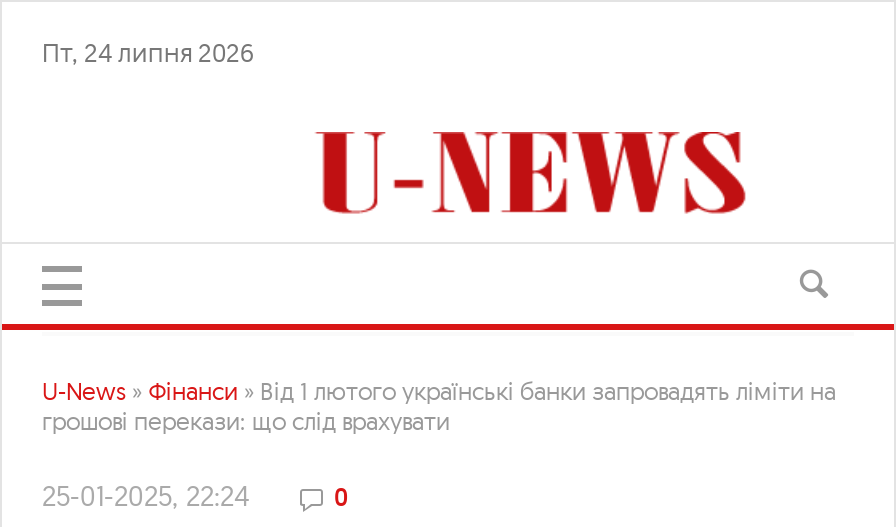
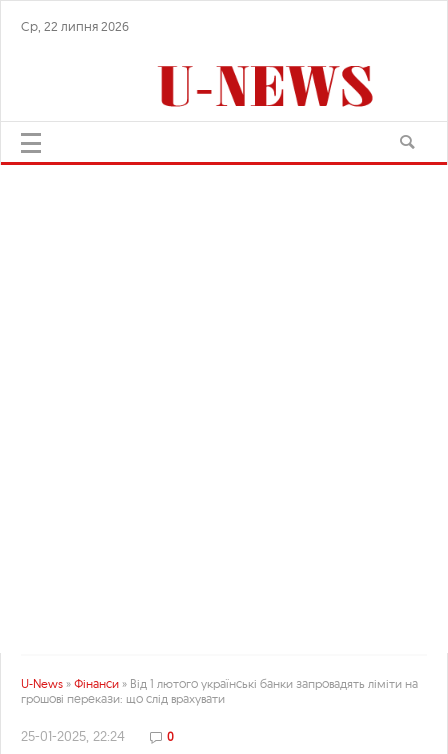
- Пт, 24 липня 2026
+ Ср, 22 липня 2026
